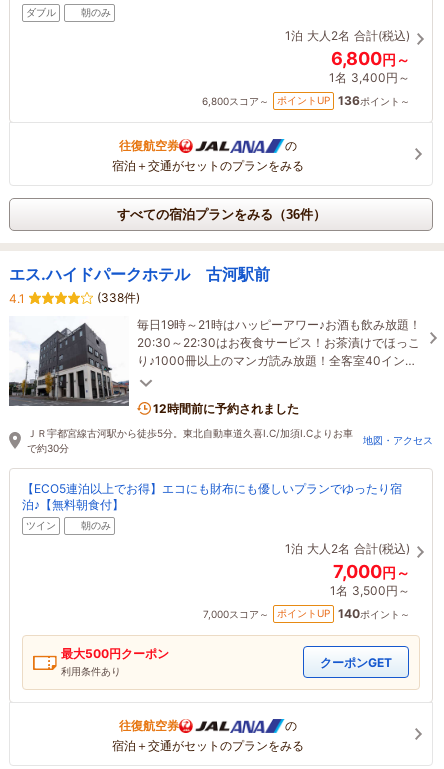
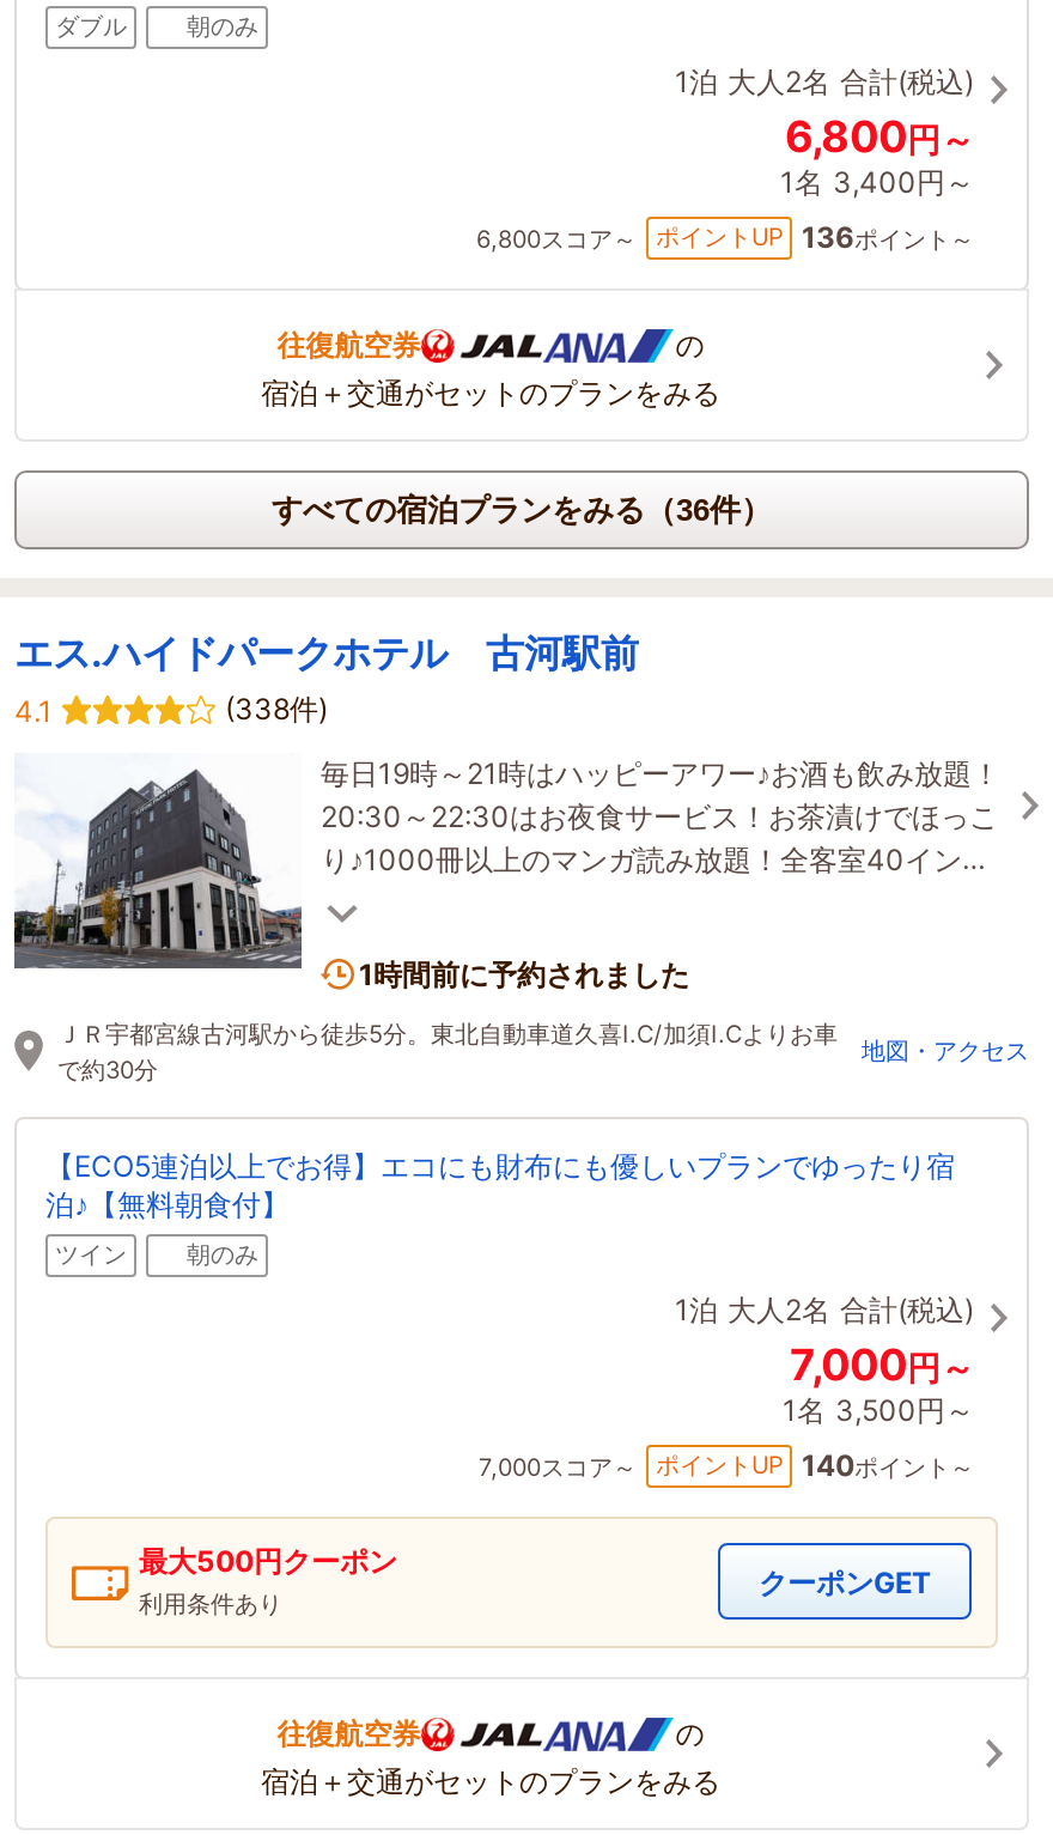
- 12時間前に予約されました
+ 1時間前に予約されました
